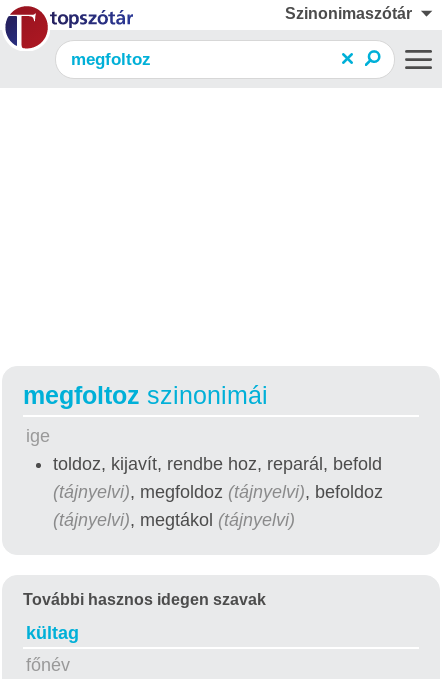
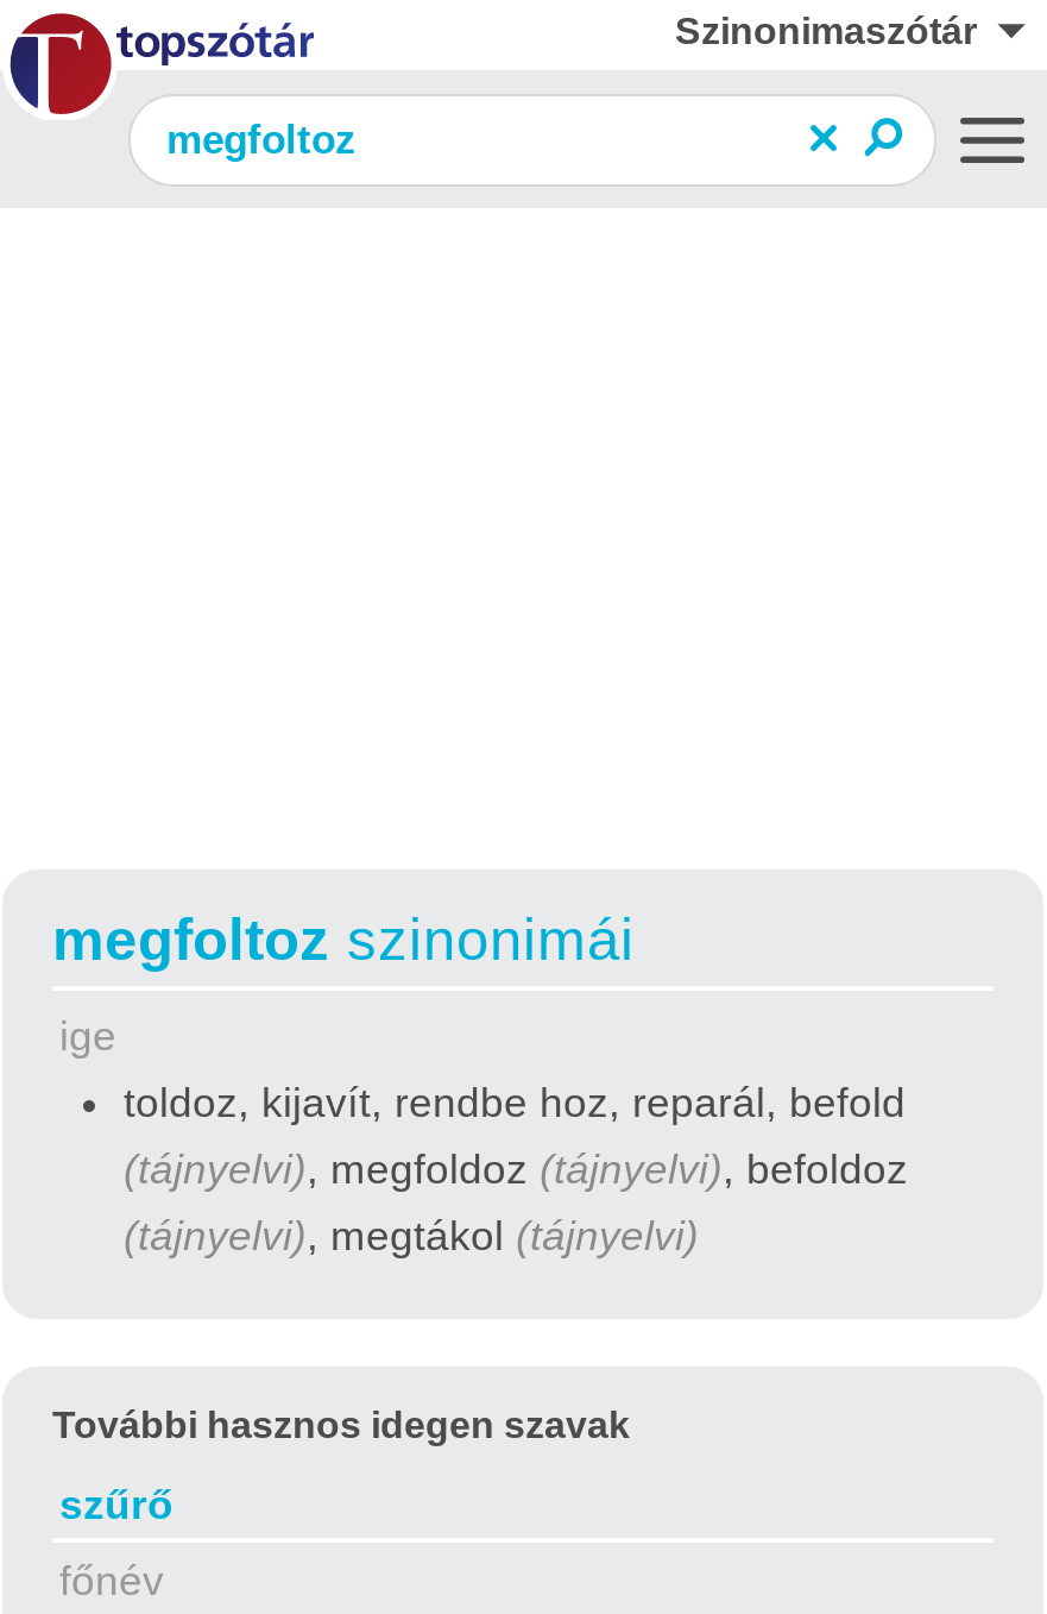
- kültag
+ szűrő
